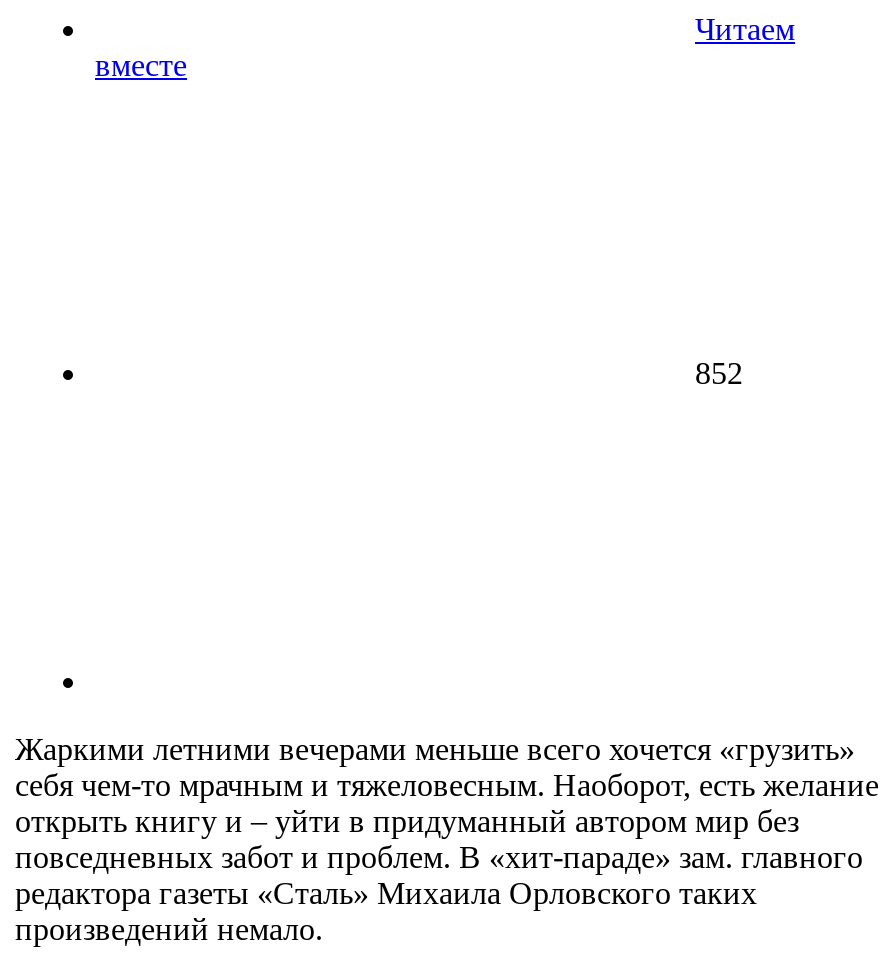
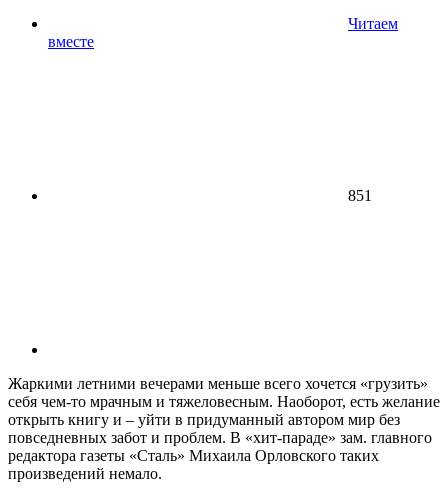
- 852
+ 851
